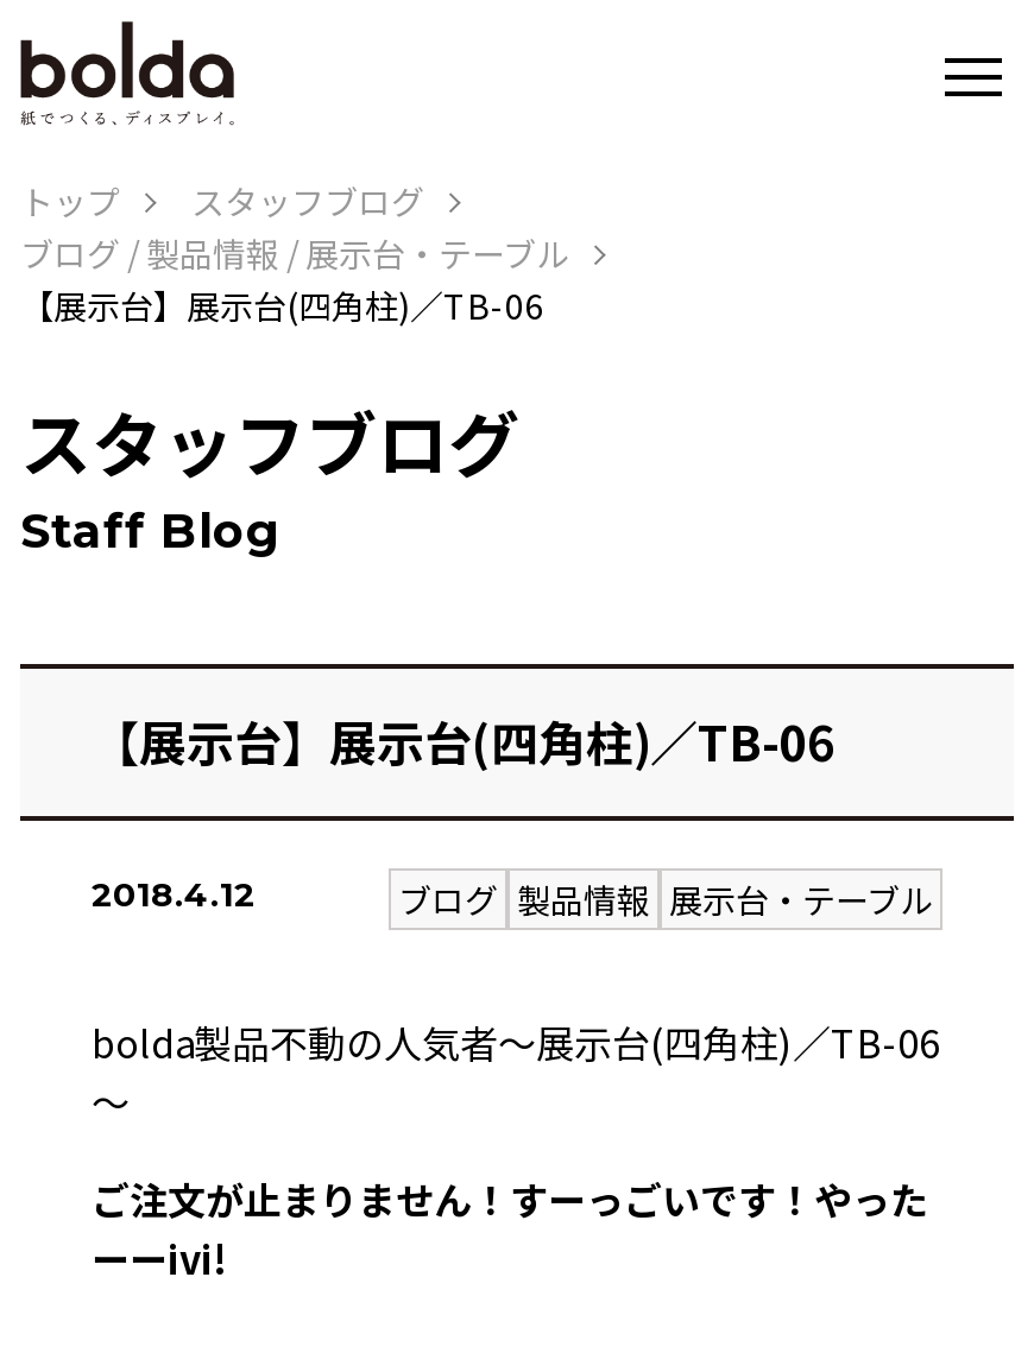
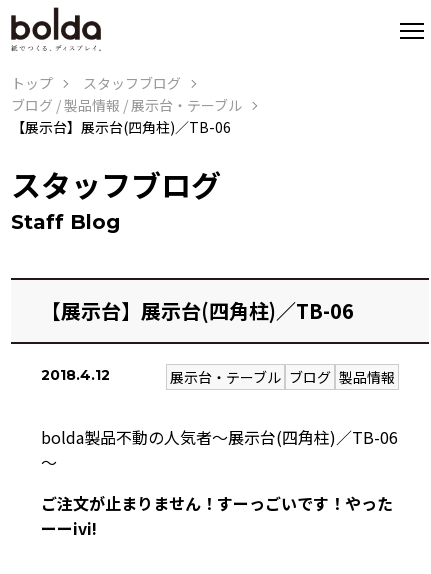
- ブログ 製品情報 展示台・テーブル
+ 展示台・テーブル ブログ 製品情報
